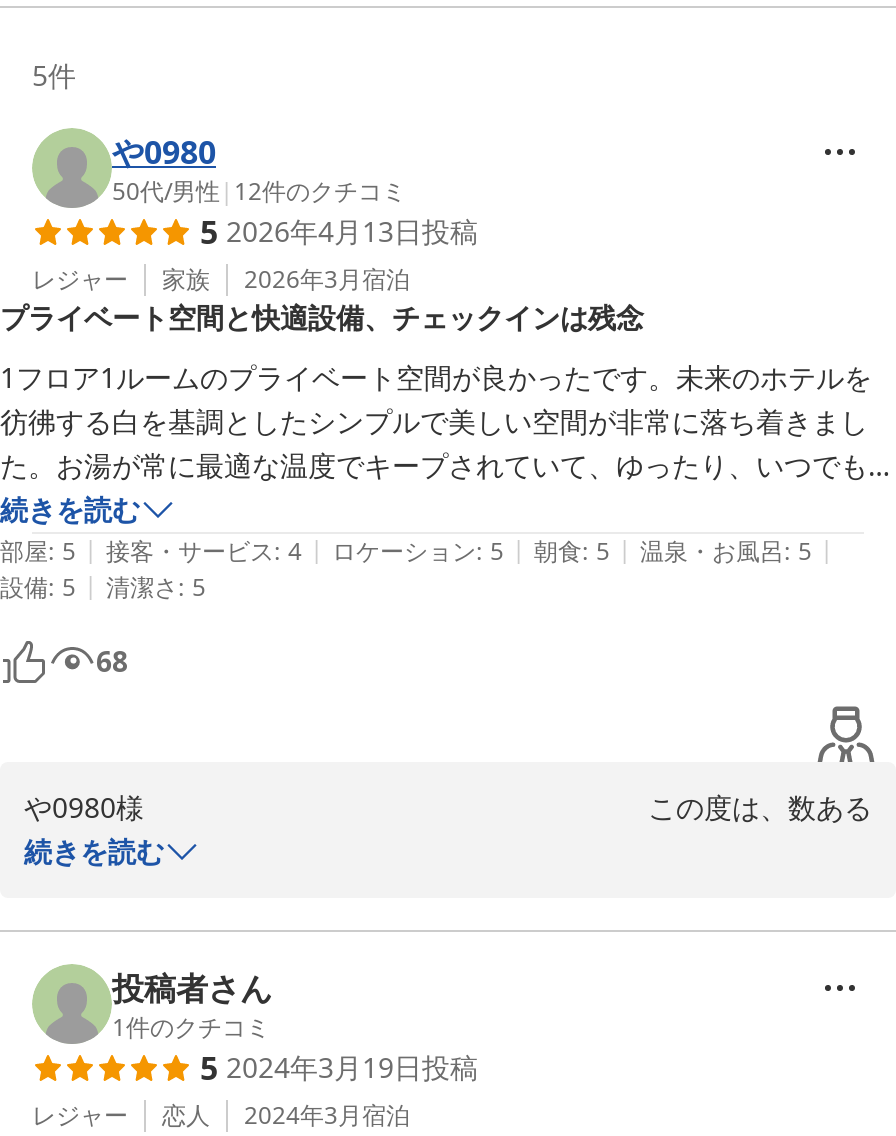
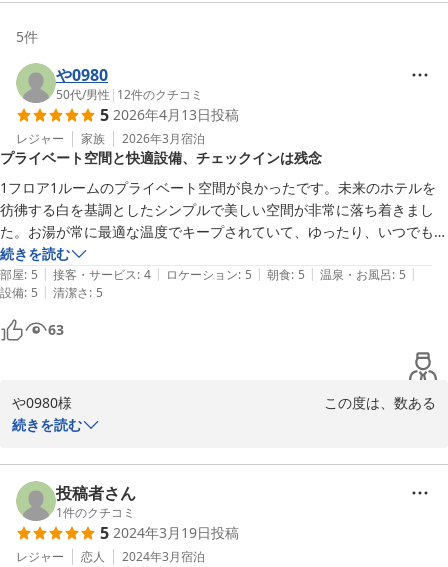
- 68
+ 63
